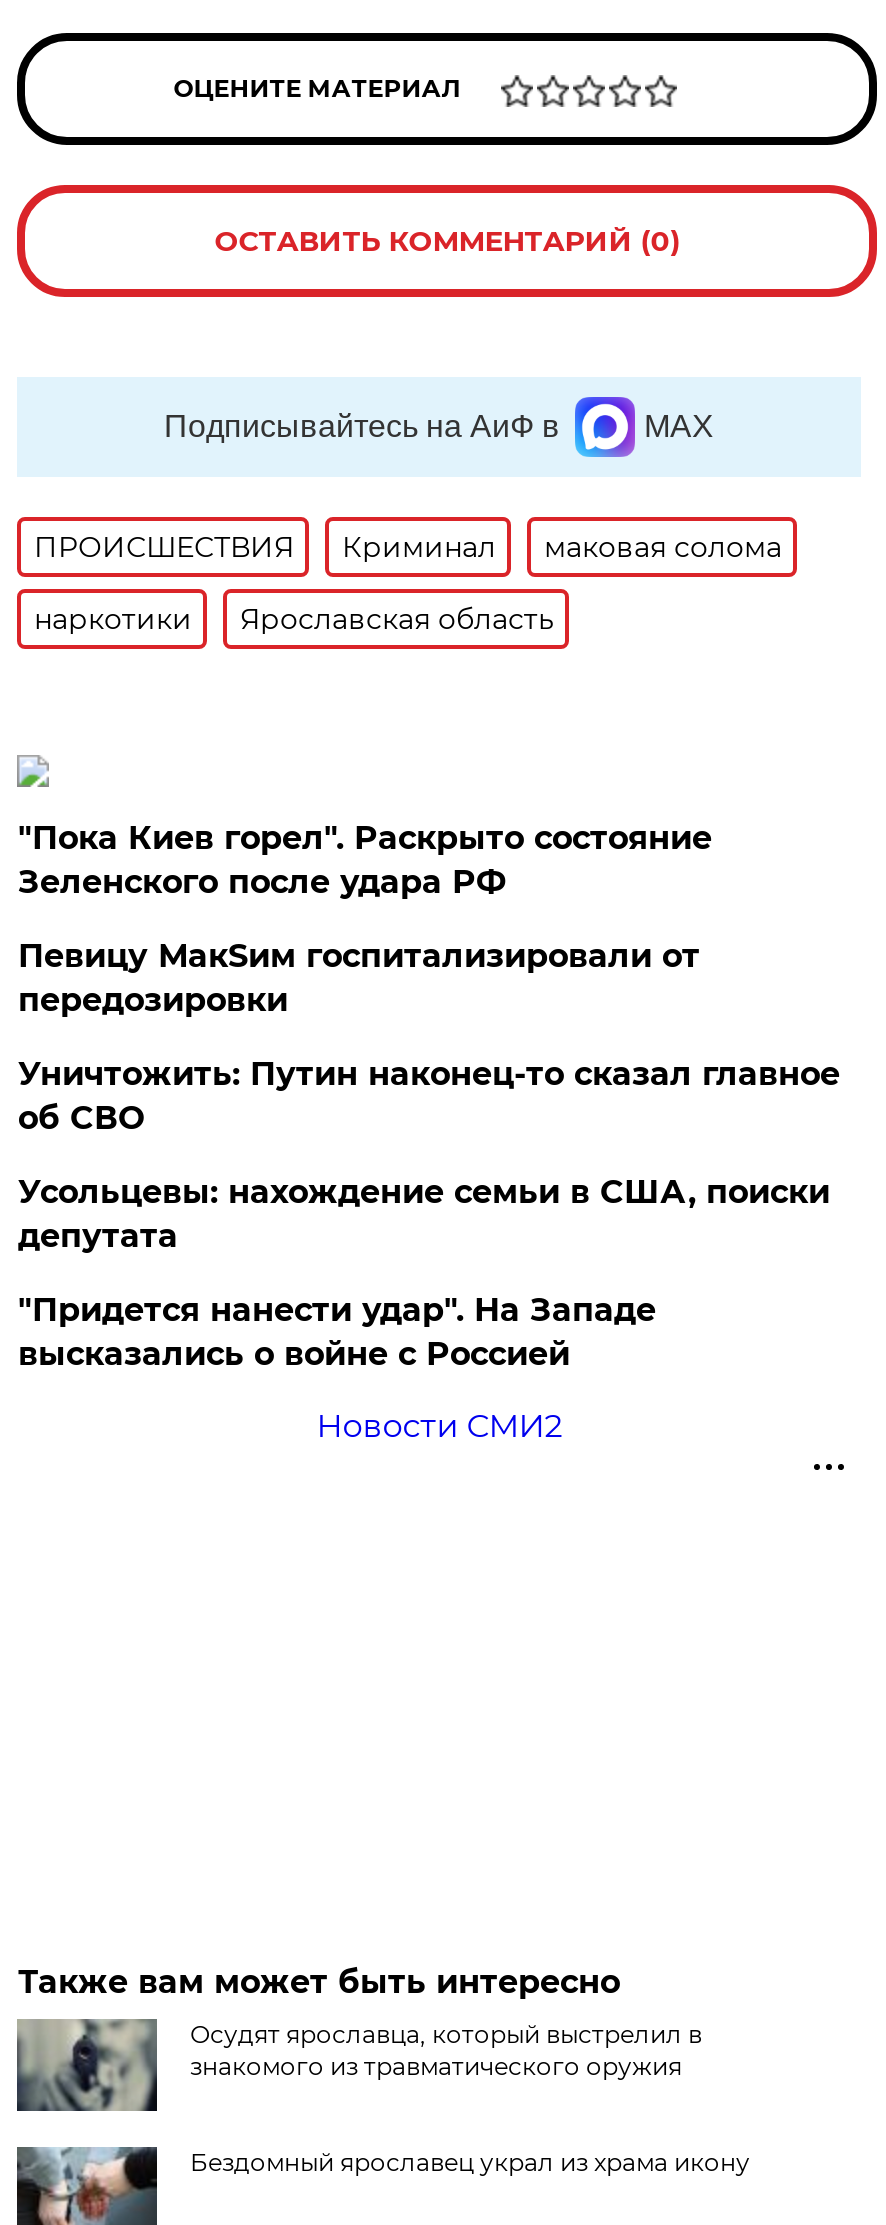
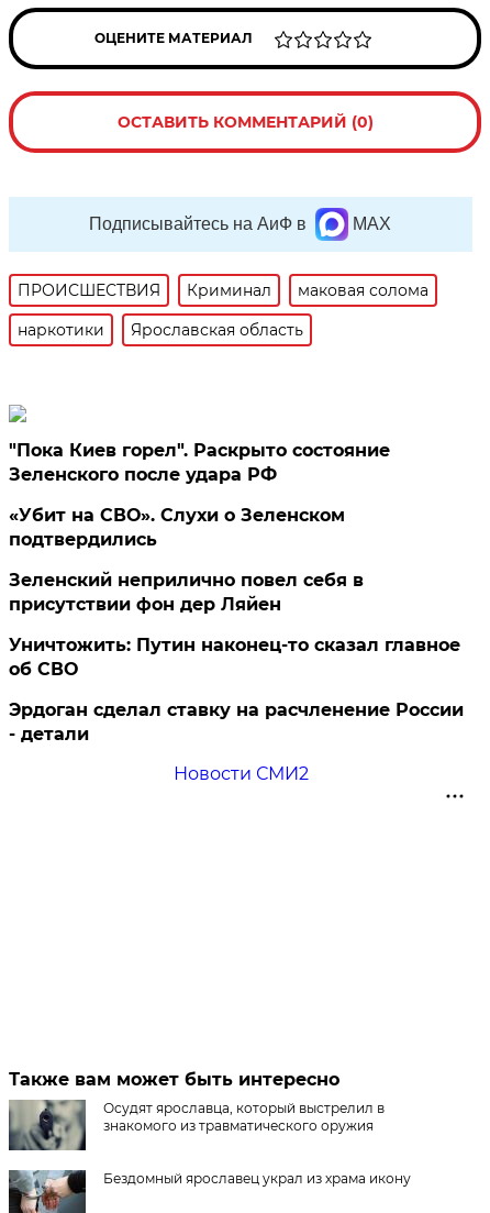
- Певицу МакSим госпитализировали от
- передозировки
+ «Убит на СВО». Слухи о Зеленском
+ подтвердились
+ Зеленский неприлично повел cебя в
+ присутствии фон дер Ляйен

moved down: Уничтожить: Путин наконец-то сказал главное | об СВО

- Усольцевы: нахождение семьи в США, поиски
- депутата
- "Придется нанести удар". На Западе
- высказались о войне с Россией
+ Эрдоган сделал ставку на расчленение России
+ - детали
